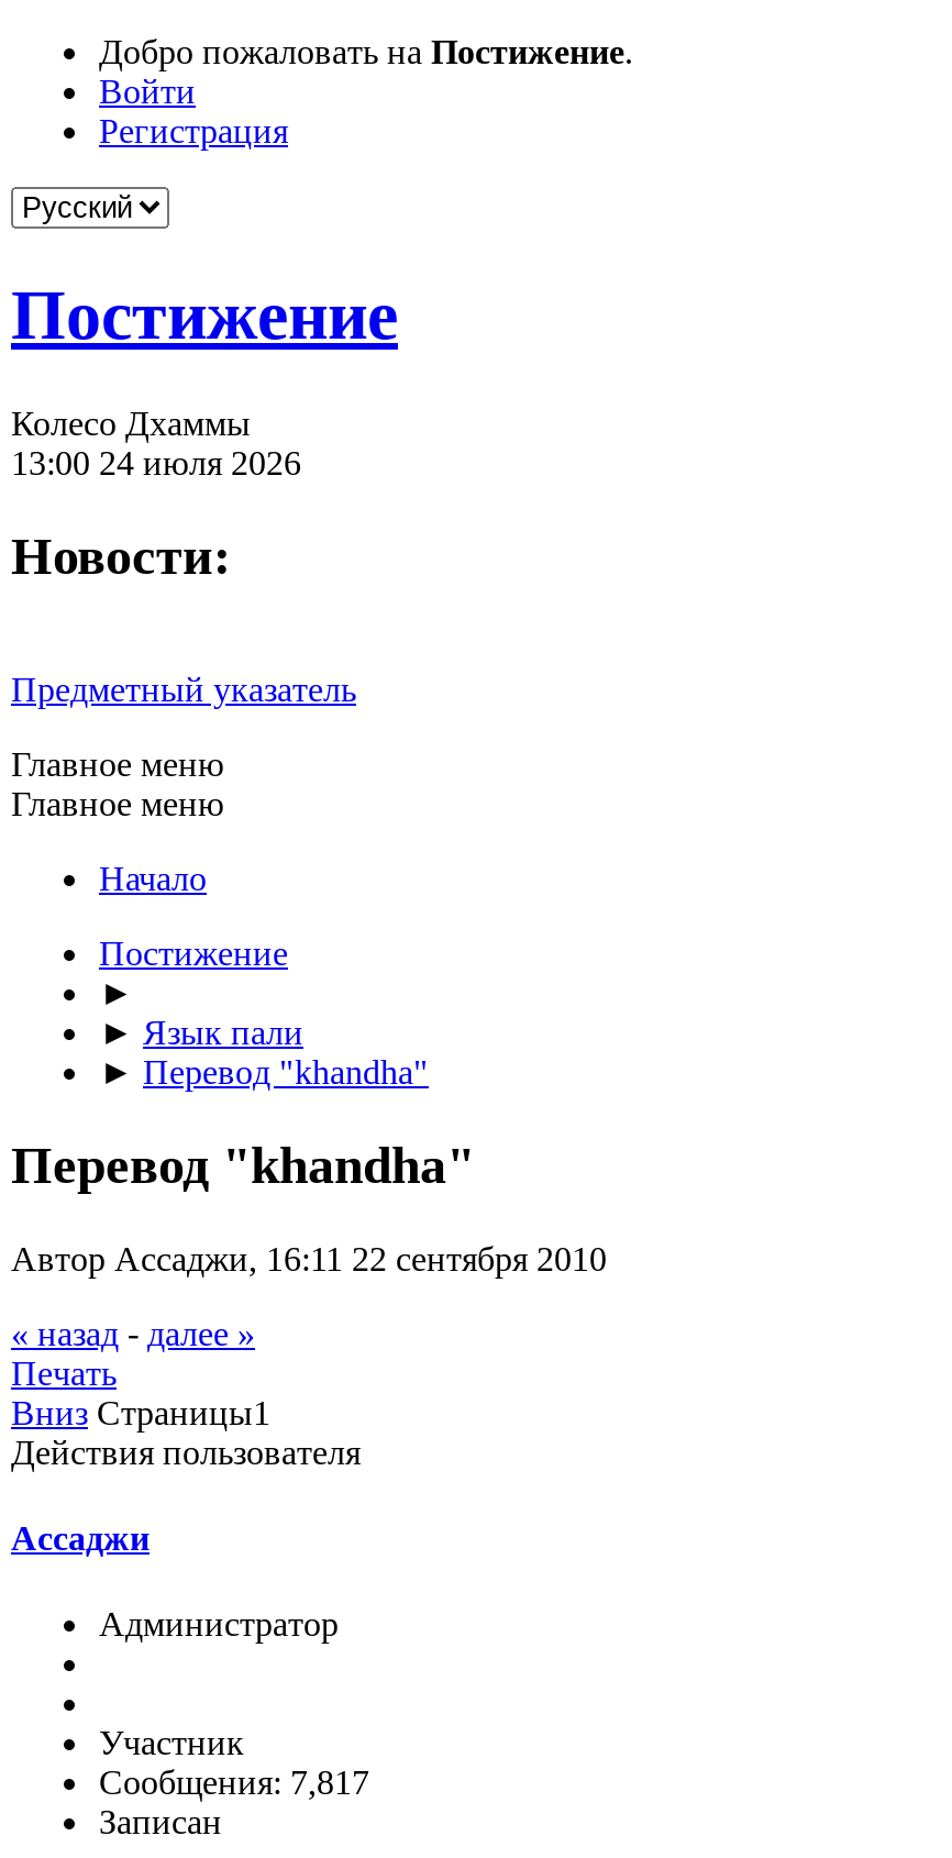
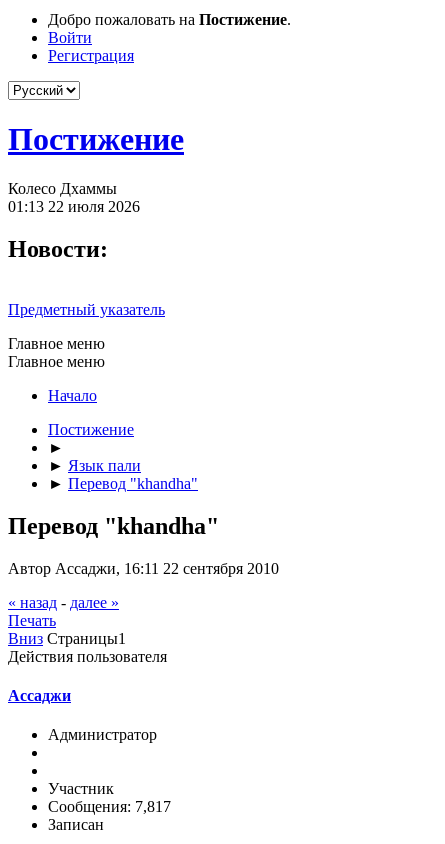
- 13:00 24 июля 2026
+ 01:13 22 июля 2026
